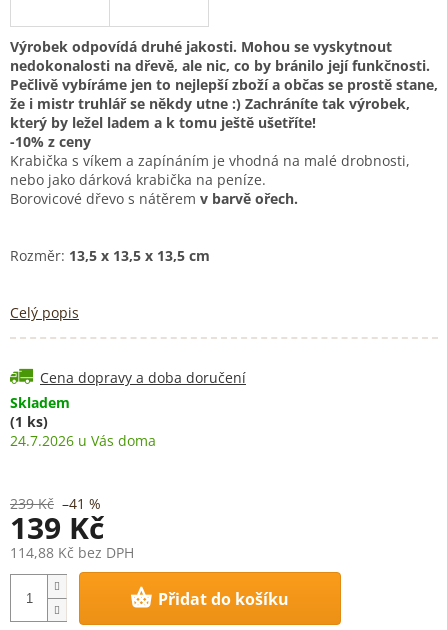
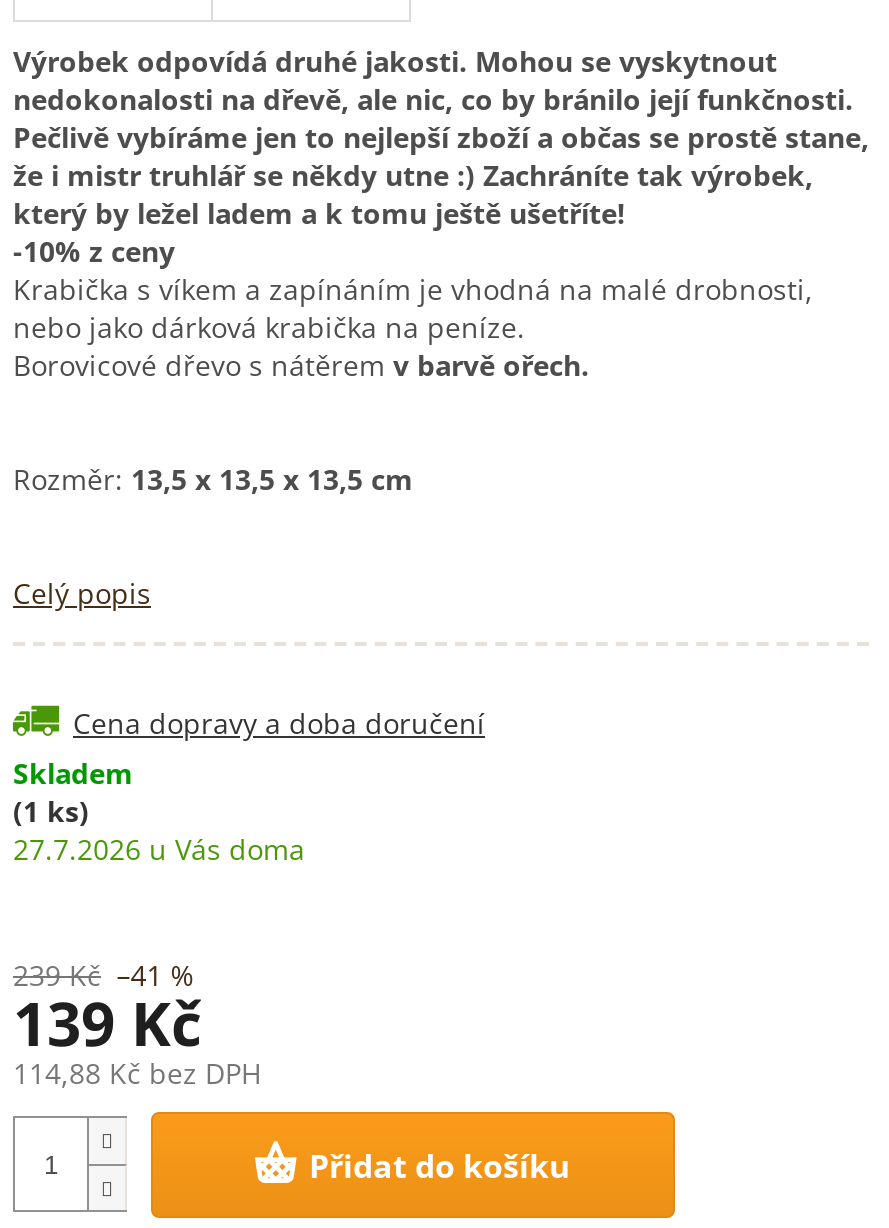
- 24.7.2026
+ 27.7.2026
